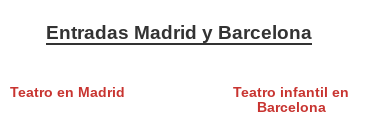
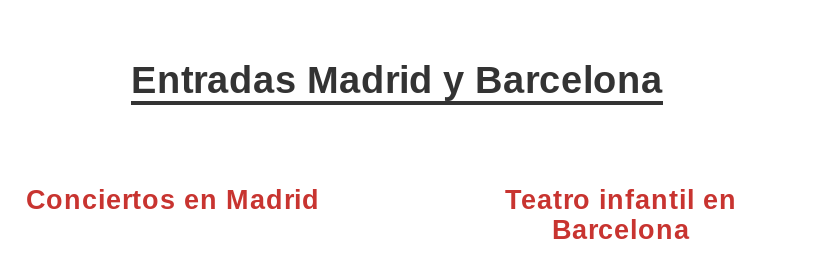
- Teatro en Madrid
+ Conciertos en Madrid
